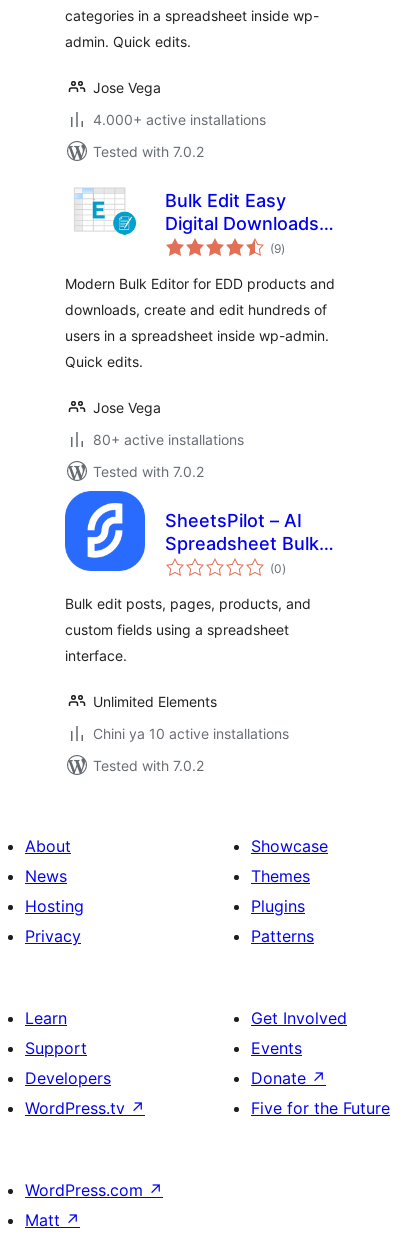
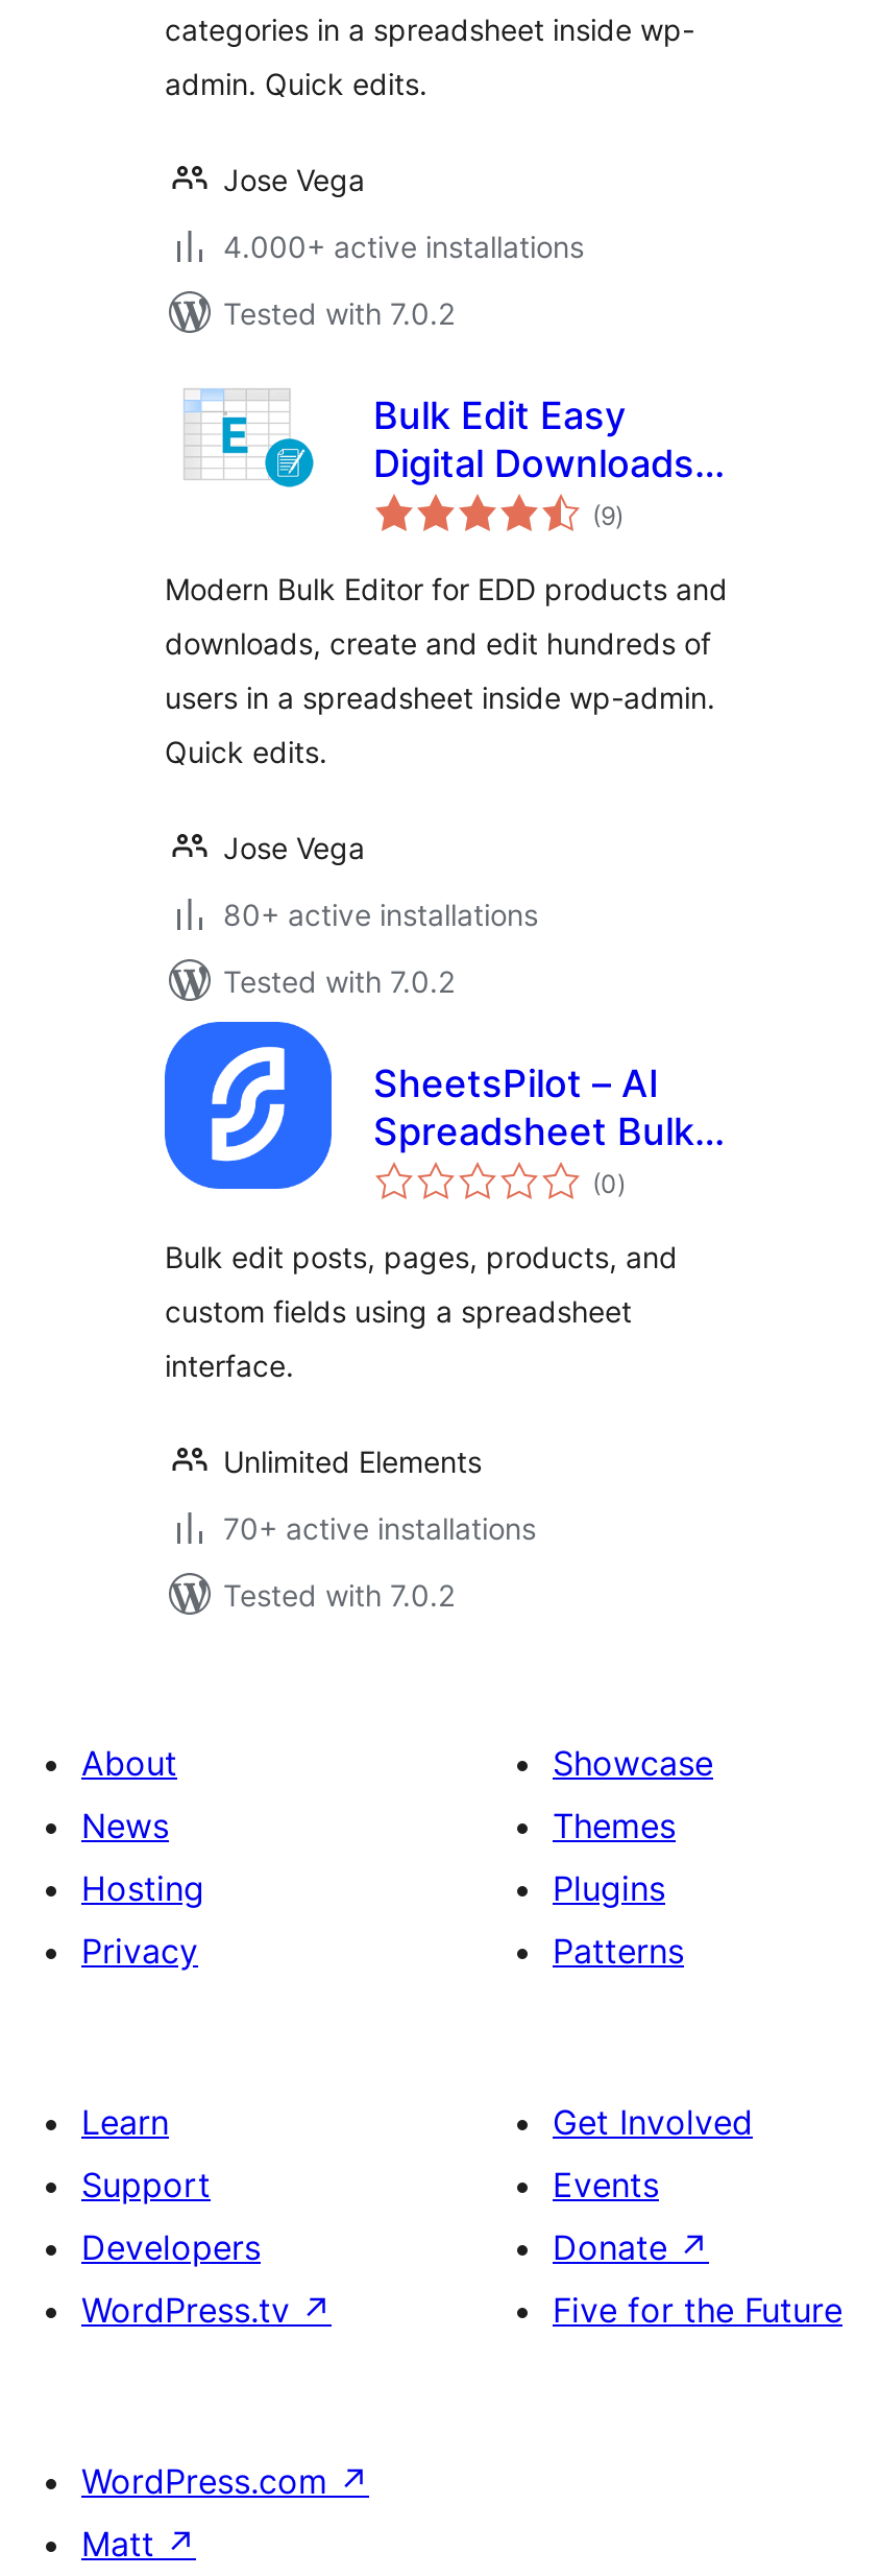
- Chini ya 10 active installations
+ 70+ active installations
